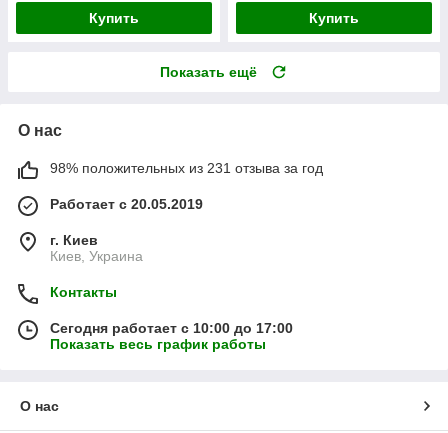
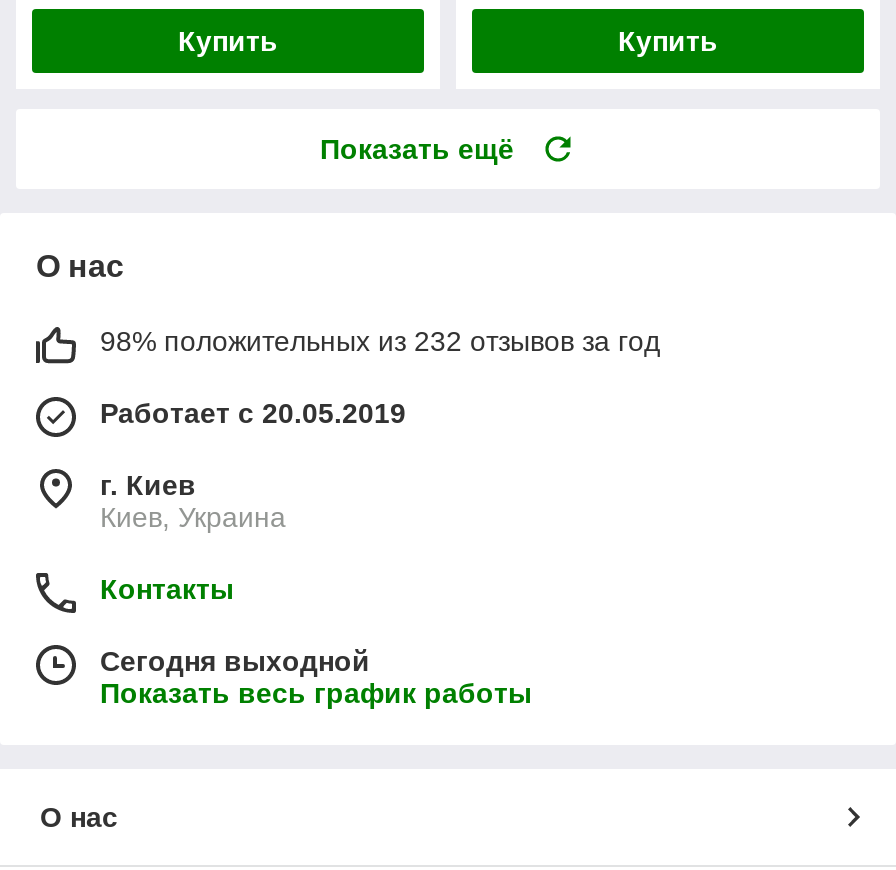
- 98% положительных из 231 отзыва за год
+ 98% положительных из 232 отзывов за год

- Сегодня работает с 10:00 до 17:00
+ Сегодня выходной
